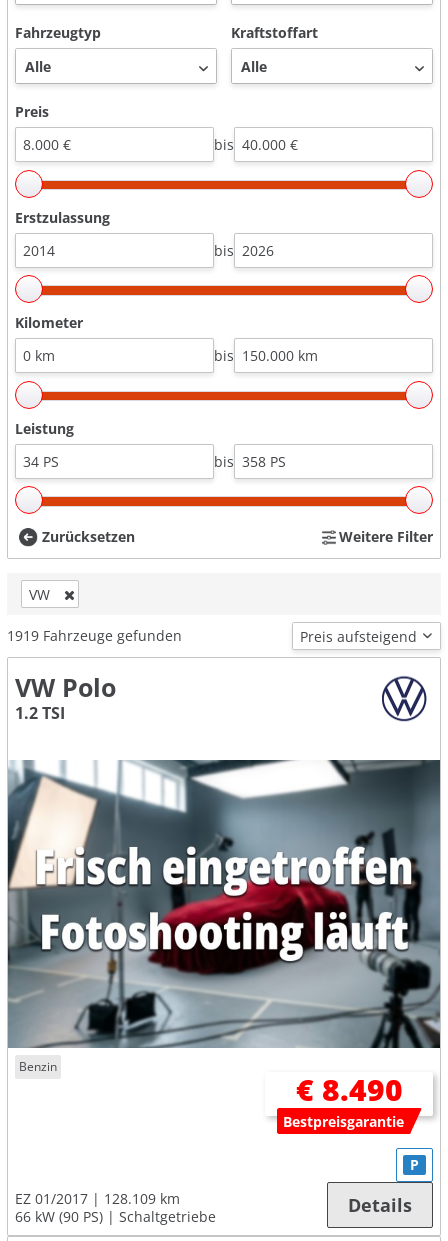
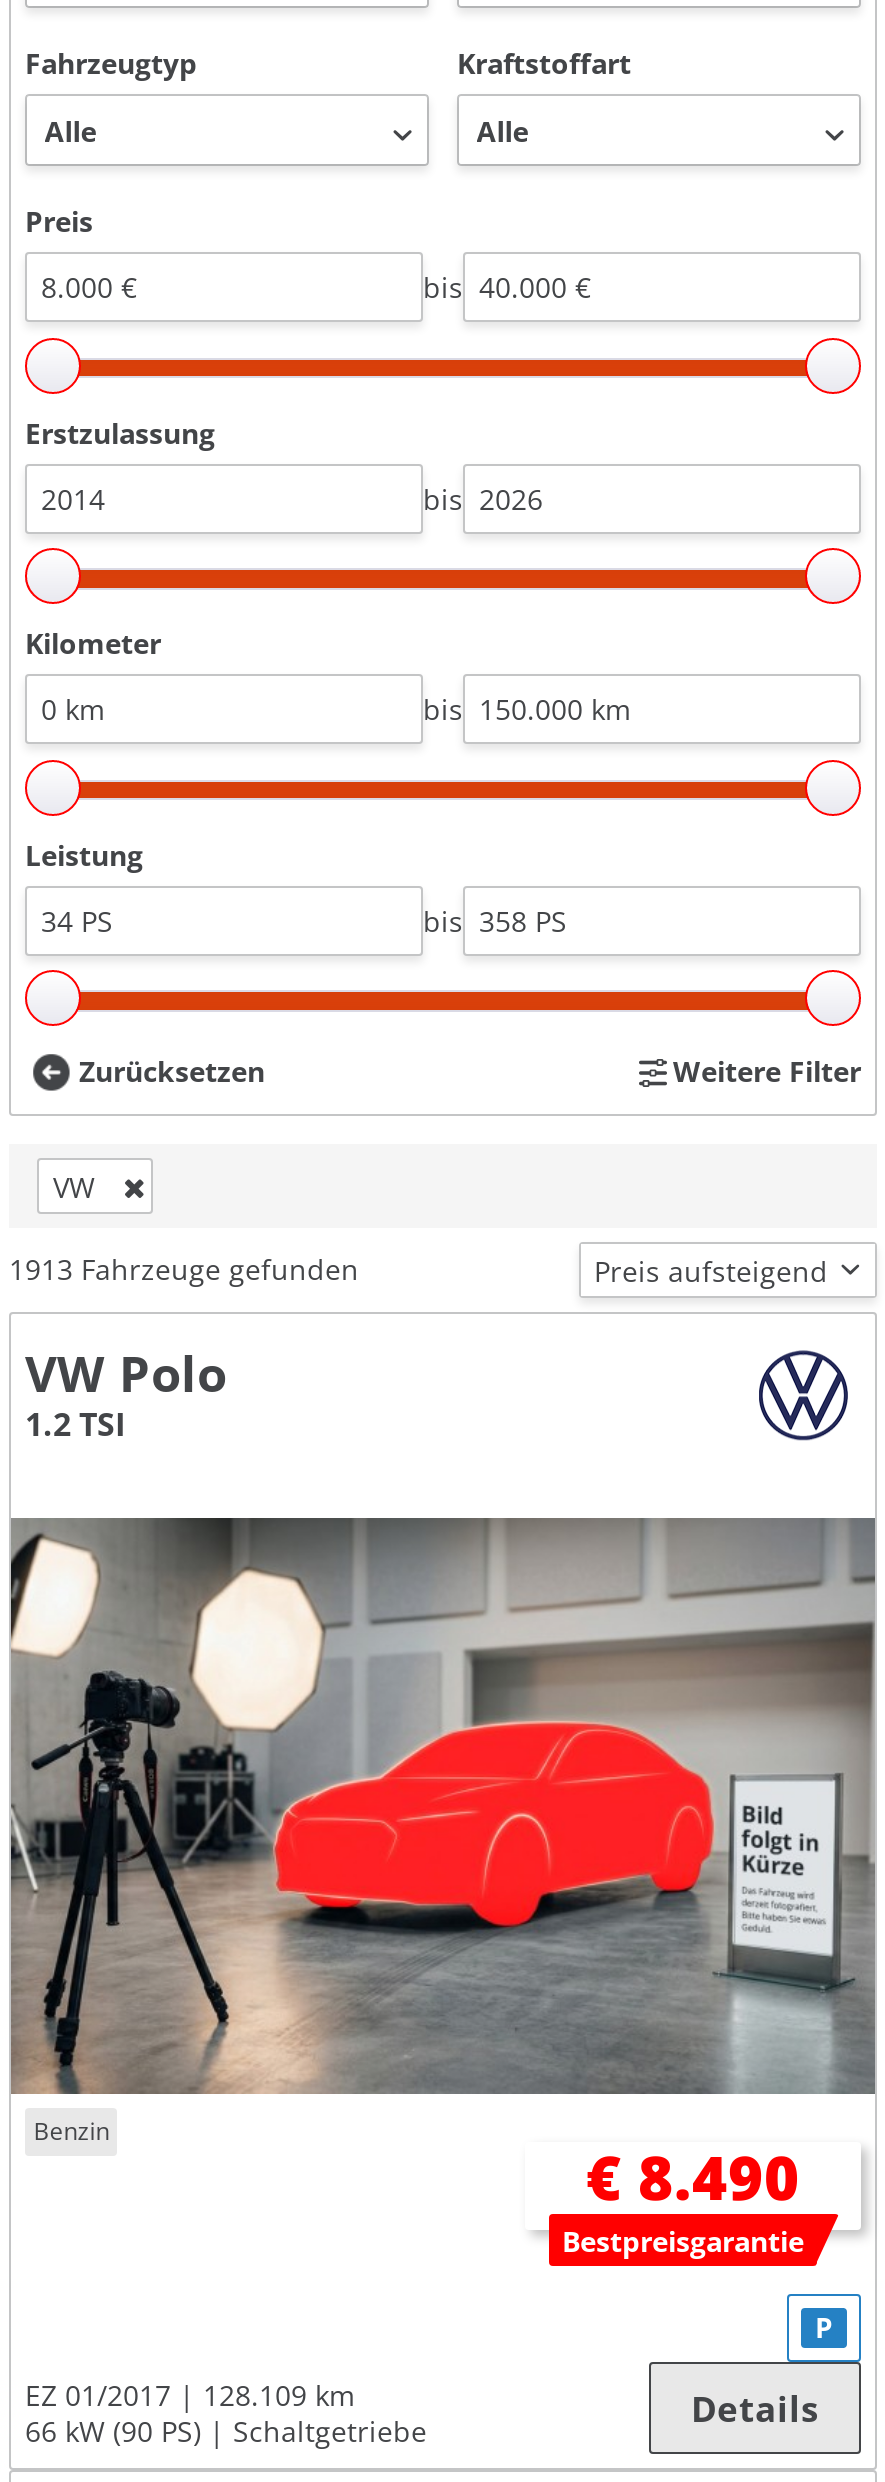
- 1919 Fahrzeuge gefunden
+ 1913 Fahrzeuge gefunden

- [image]
+ [image]
